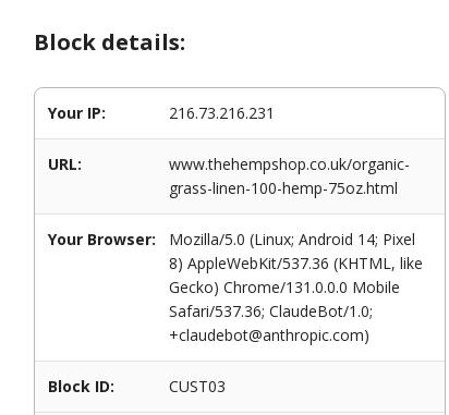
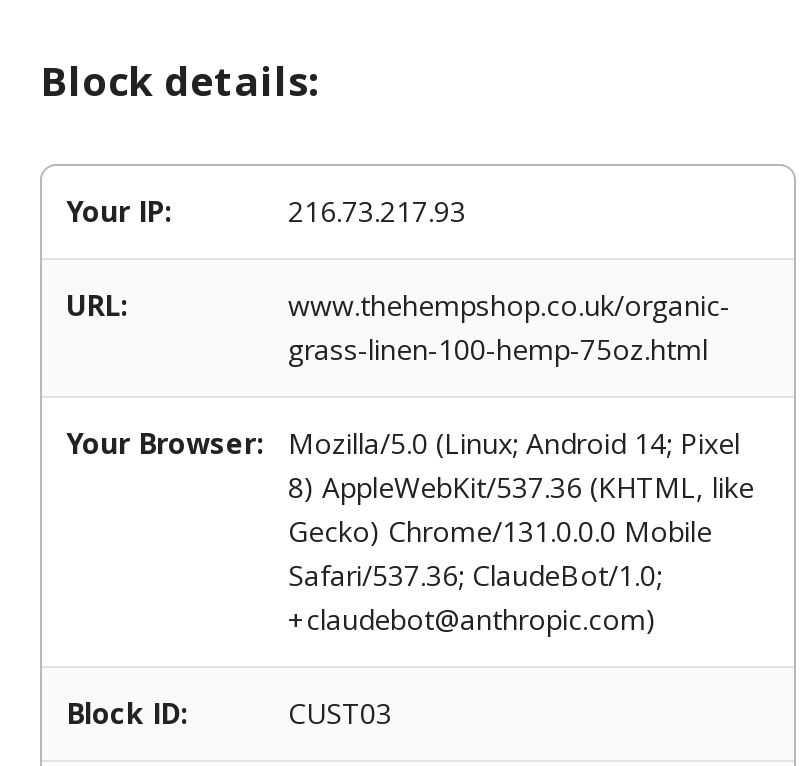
- 216.73.216.231
+ 216.73.217.93
